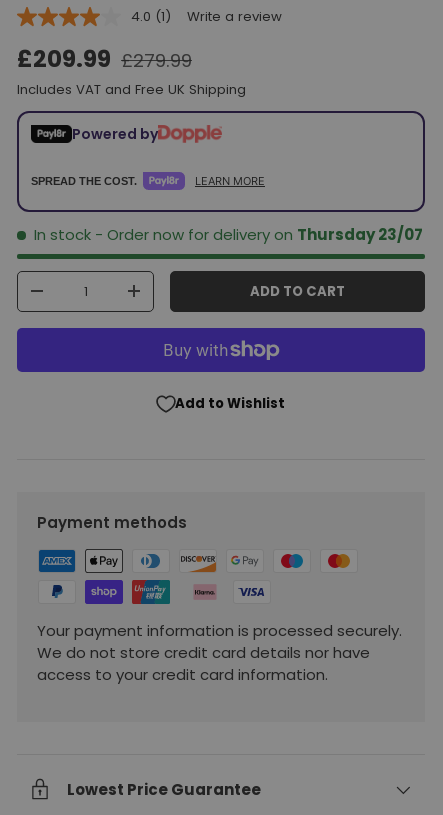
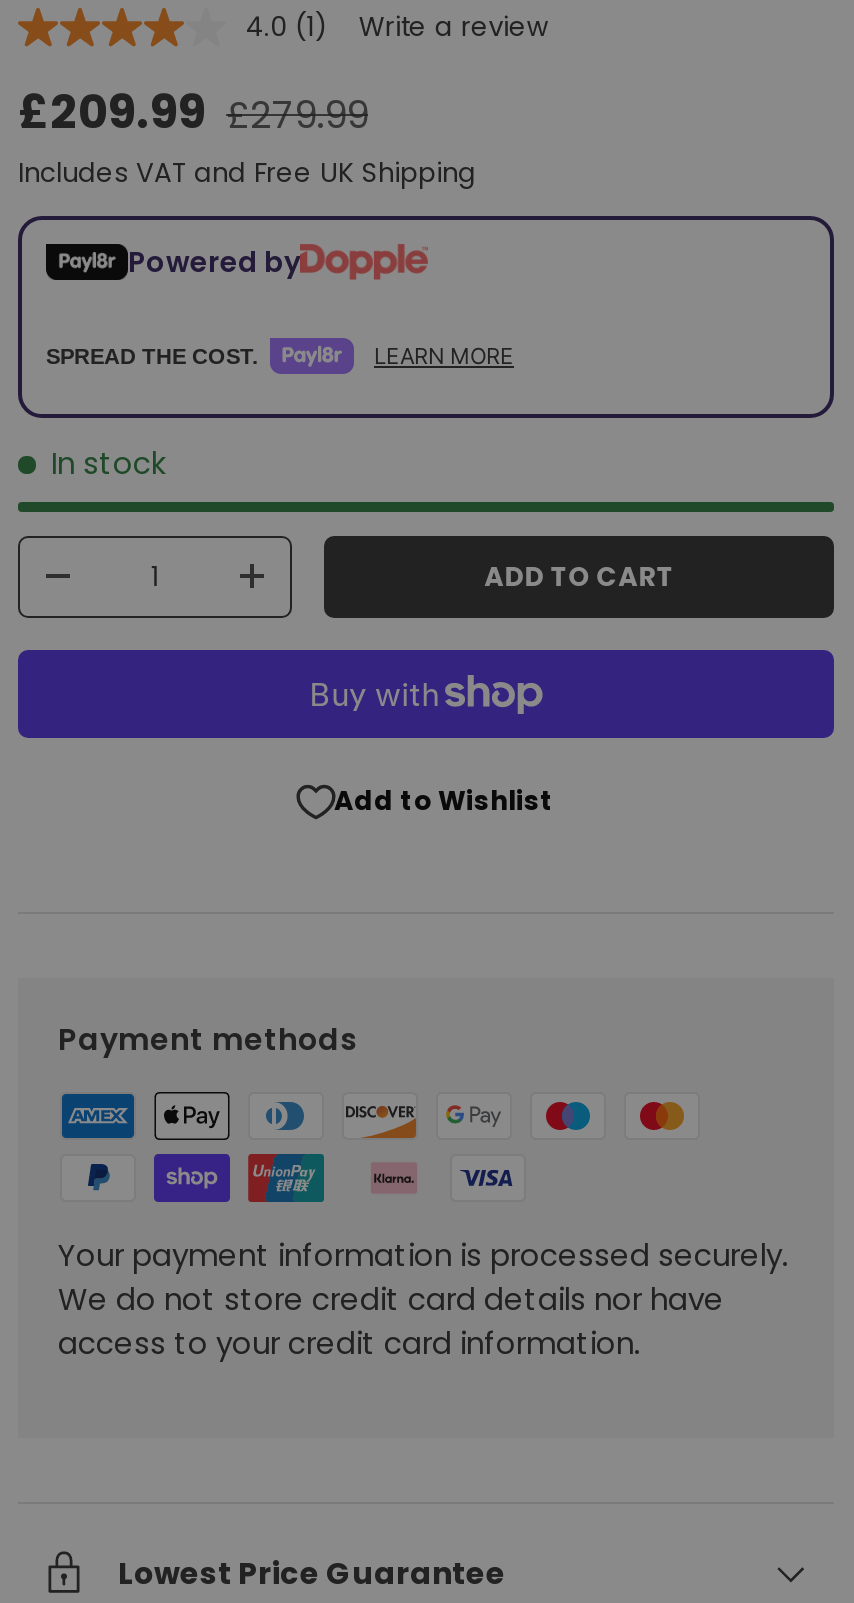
- In stock - Order now for delivery on Thursday 23/07
+ In stock
